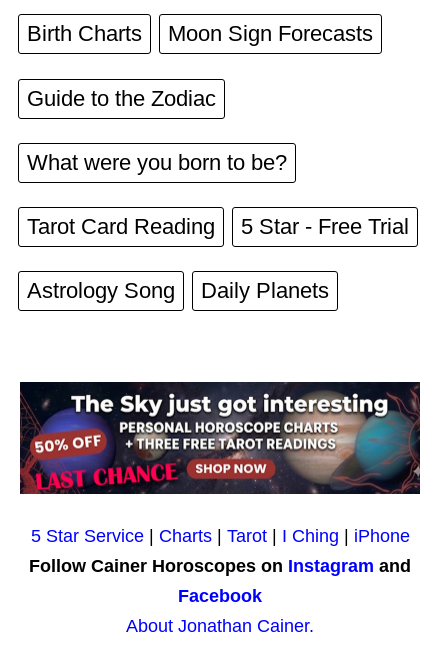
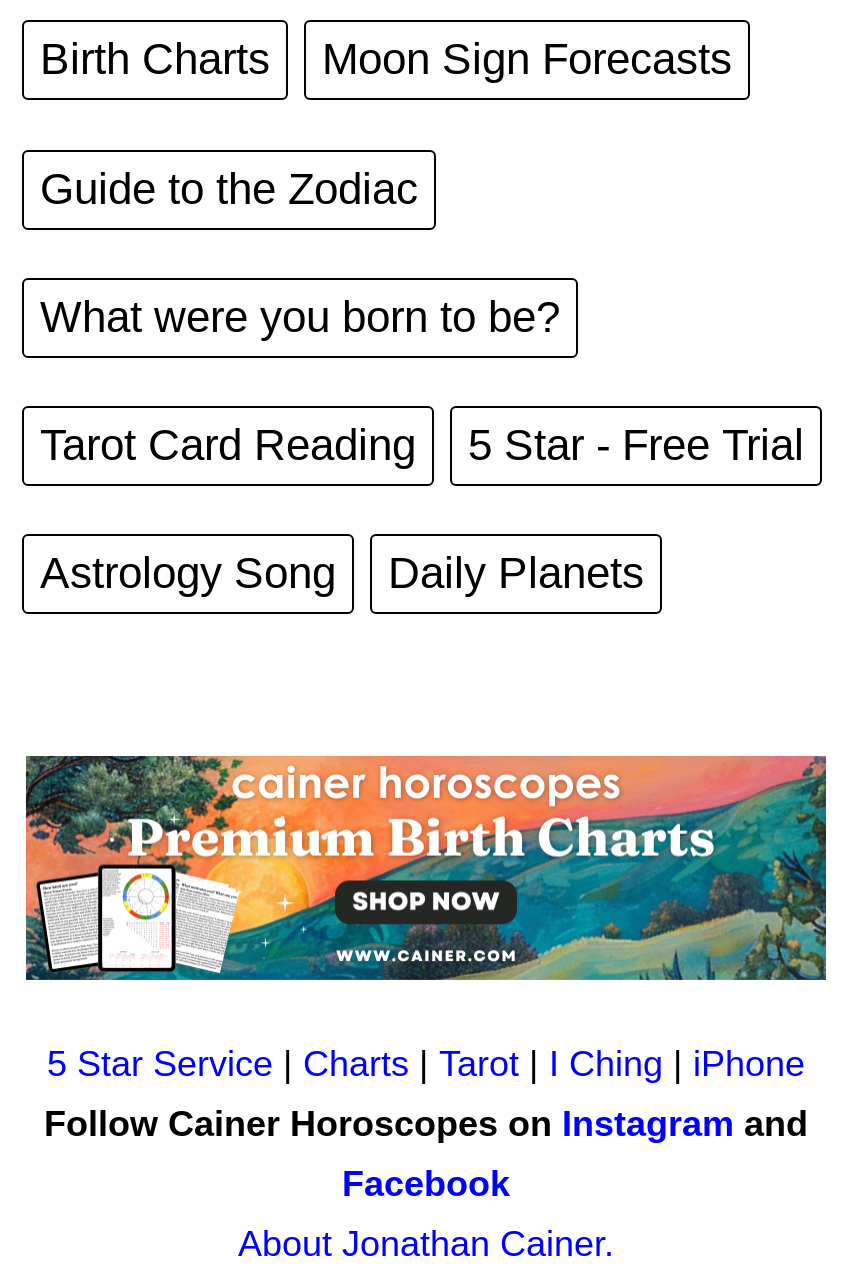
- [image]
+ [image]
